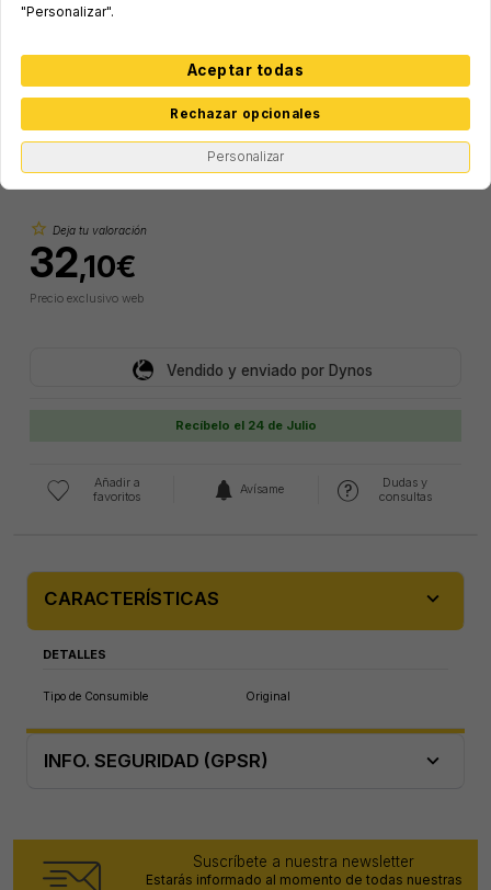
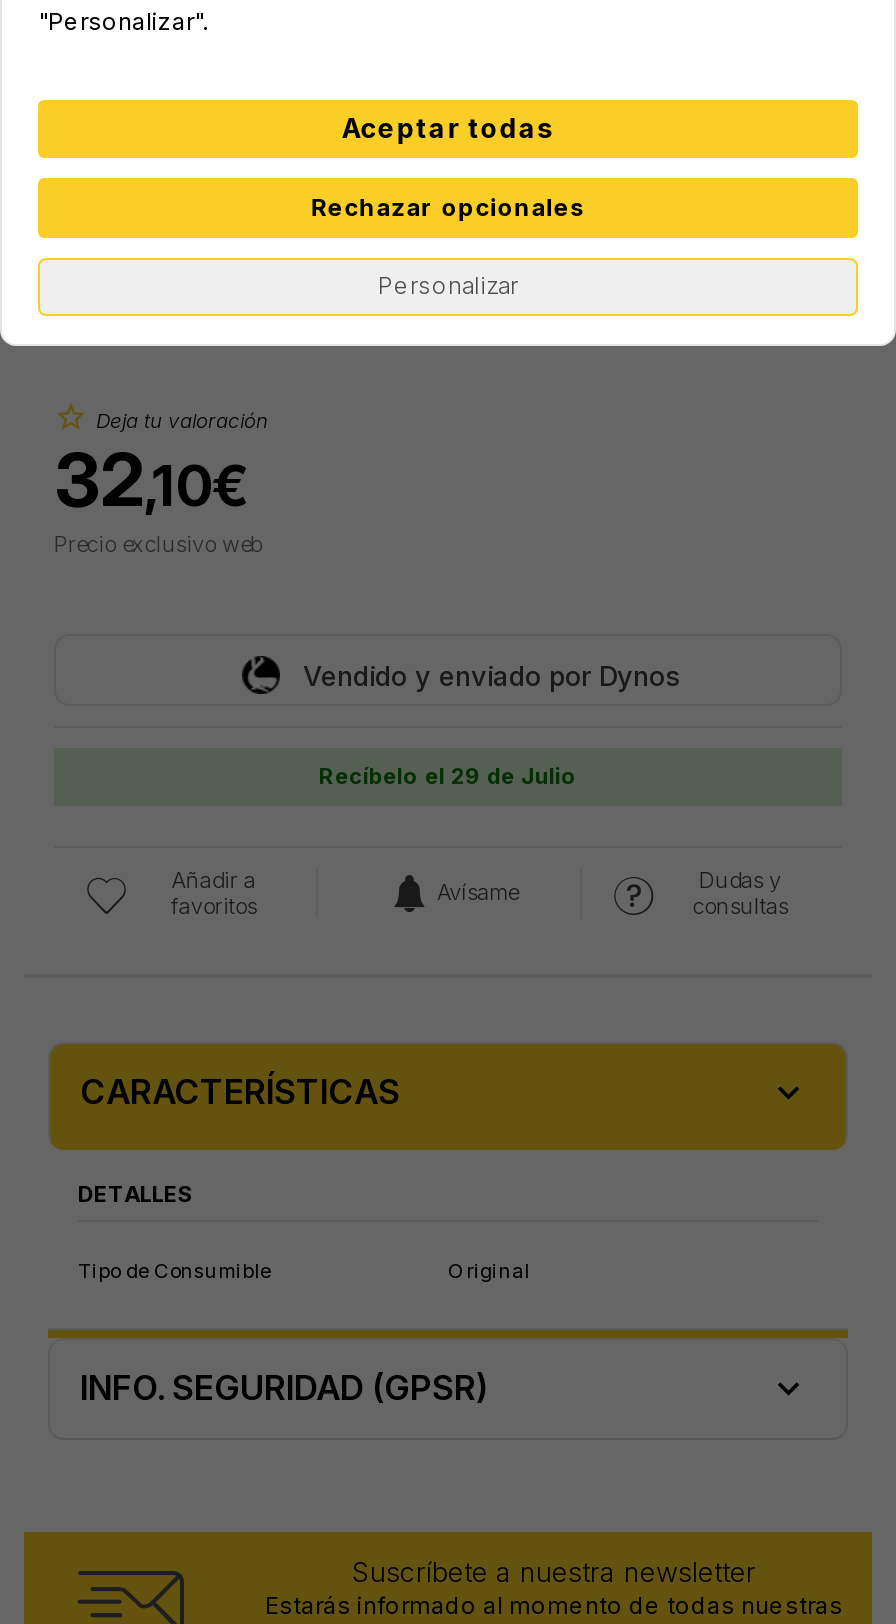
- Recíbelo el 24 de Julio
+ Recíbelo el 29 de Julio
